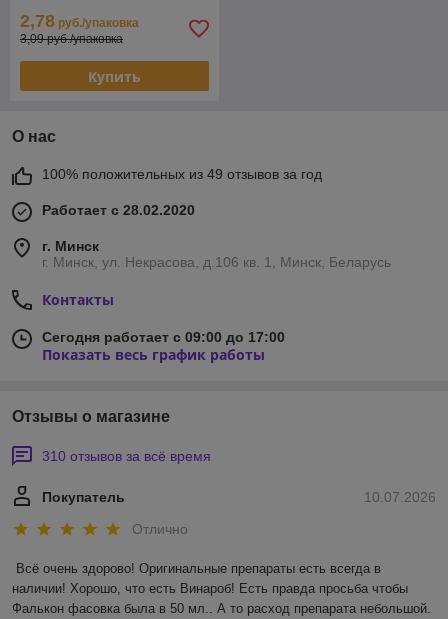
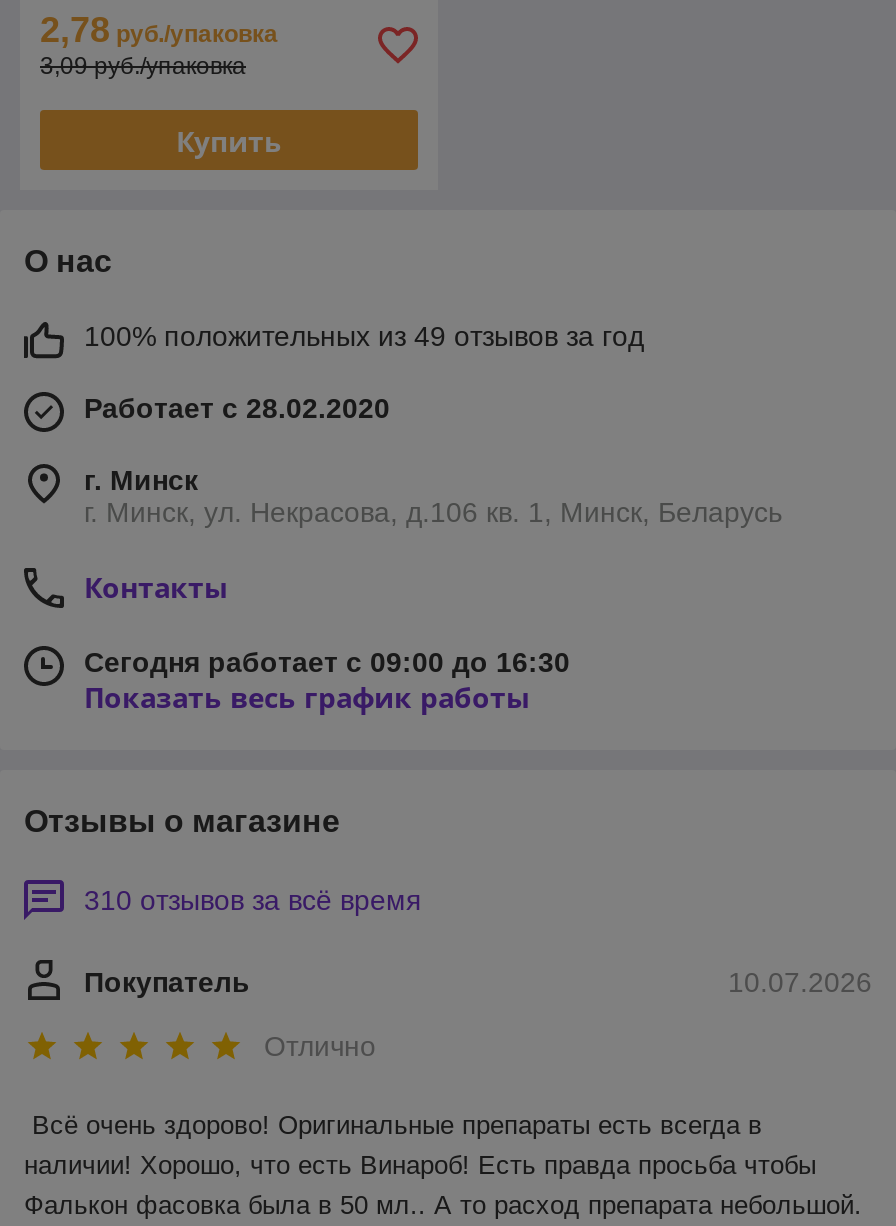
- Сегодня работает с 09:00 до 17:00
+ Сегодня работает с 09:00 до 16:30
